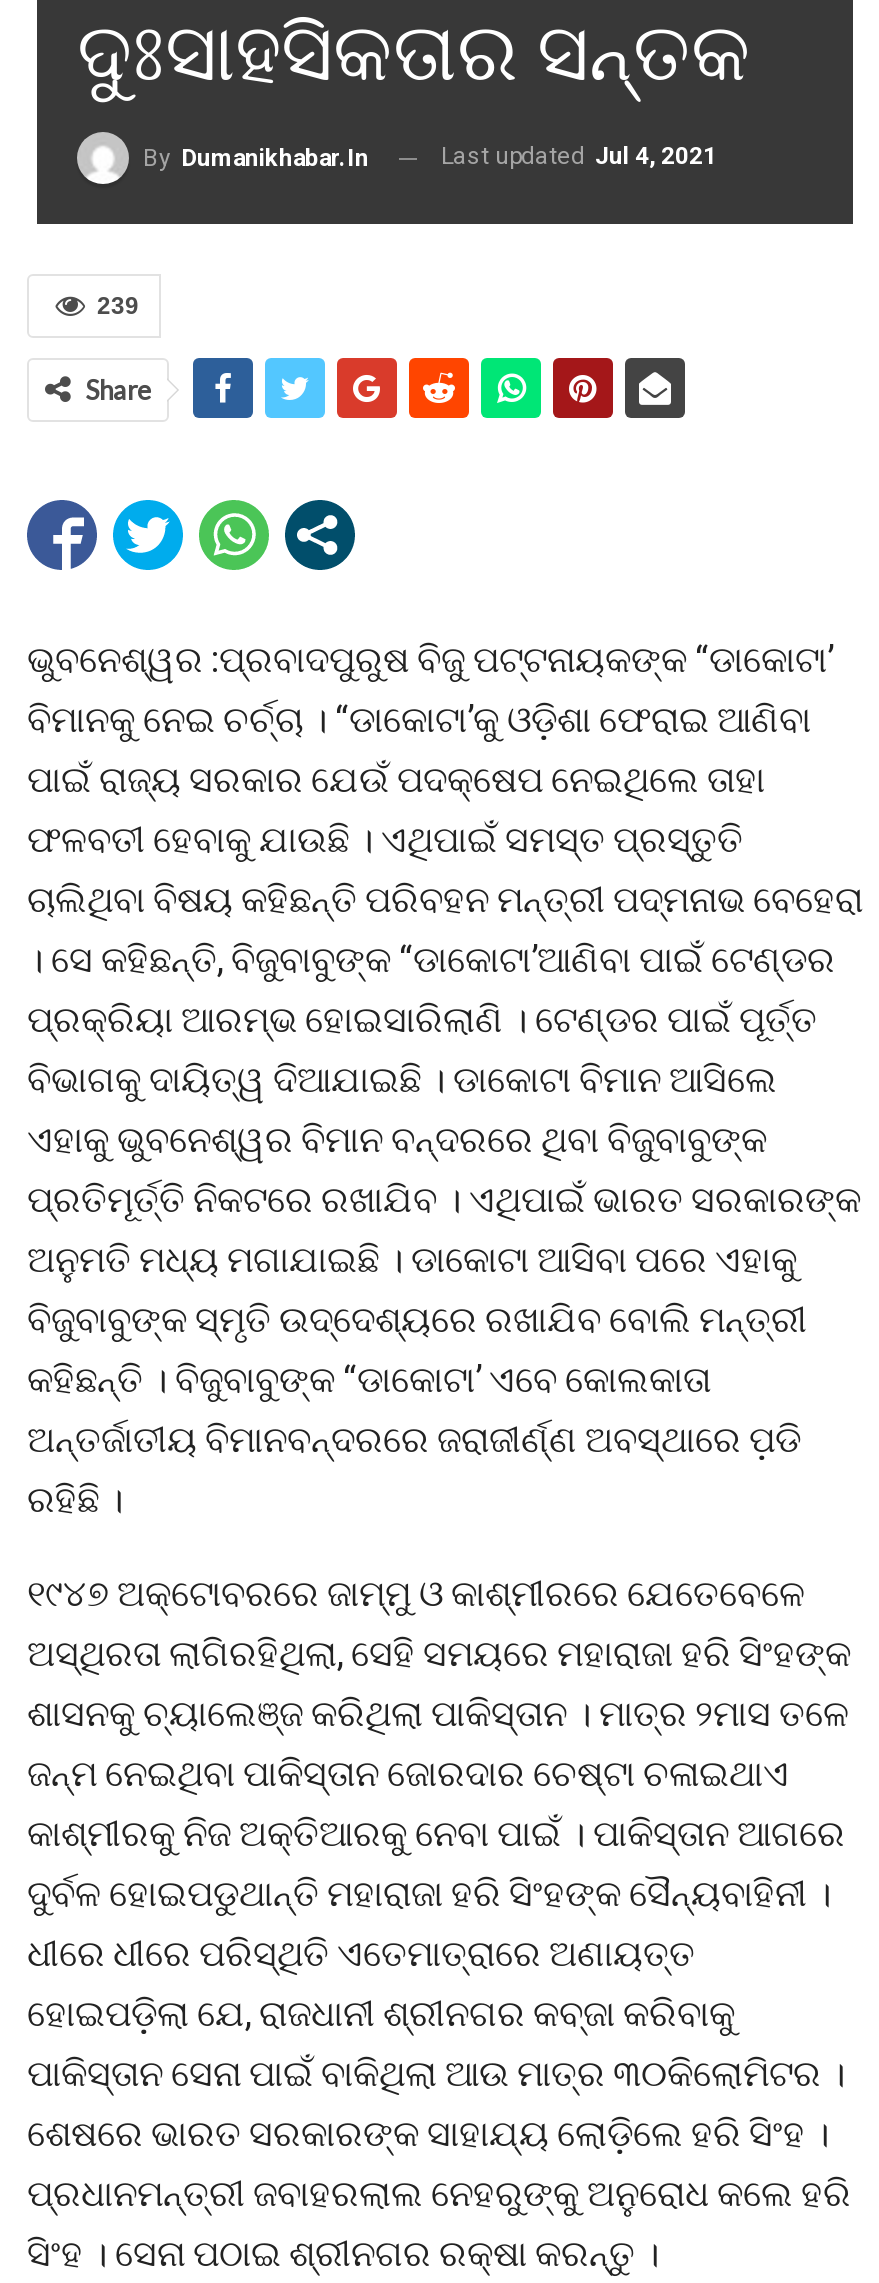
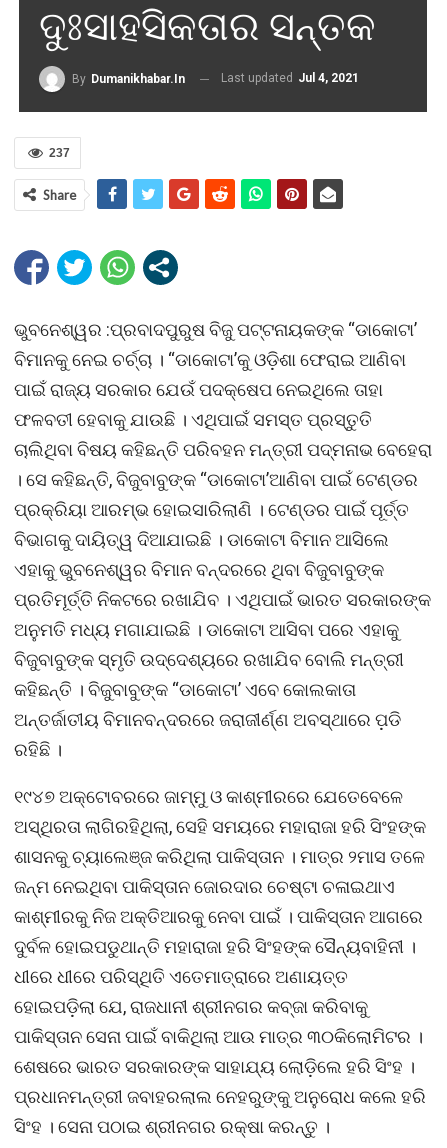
- 239
+ 237
